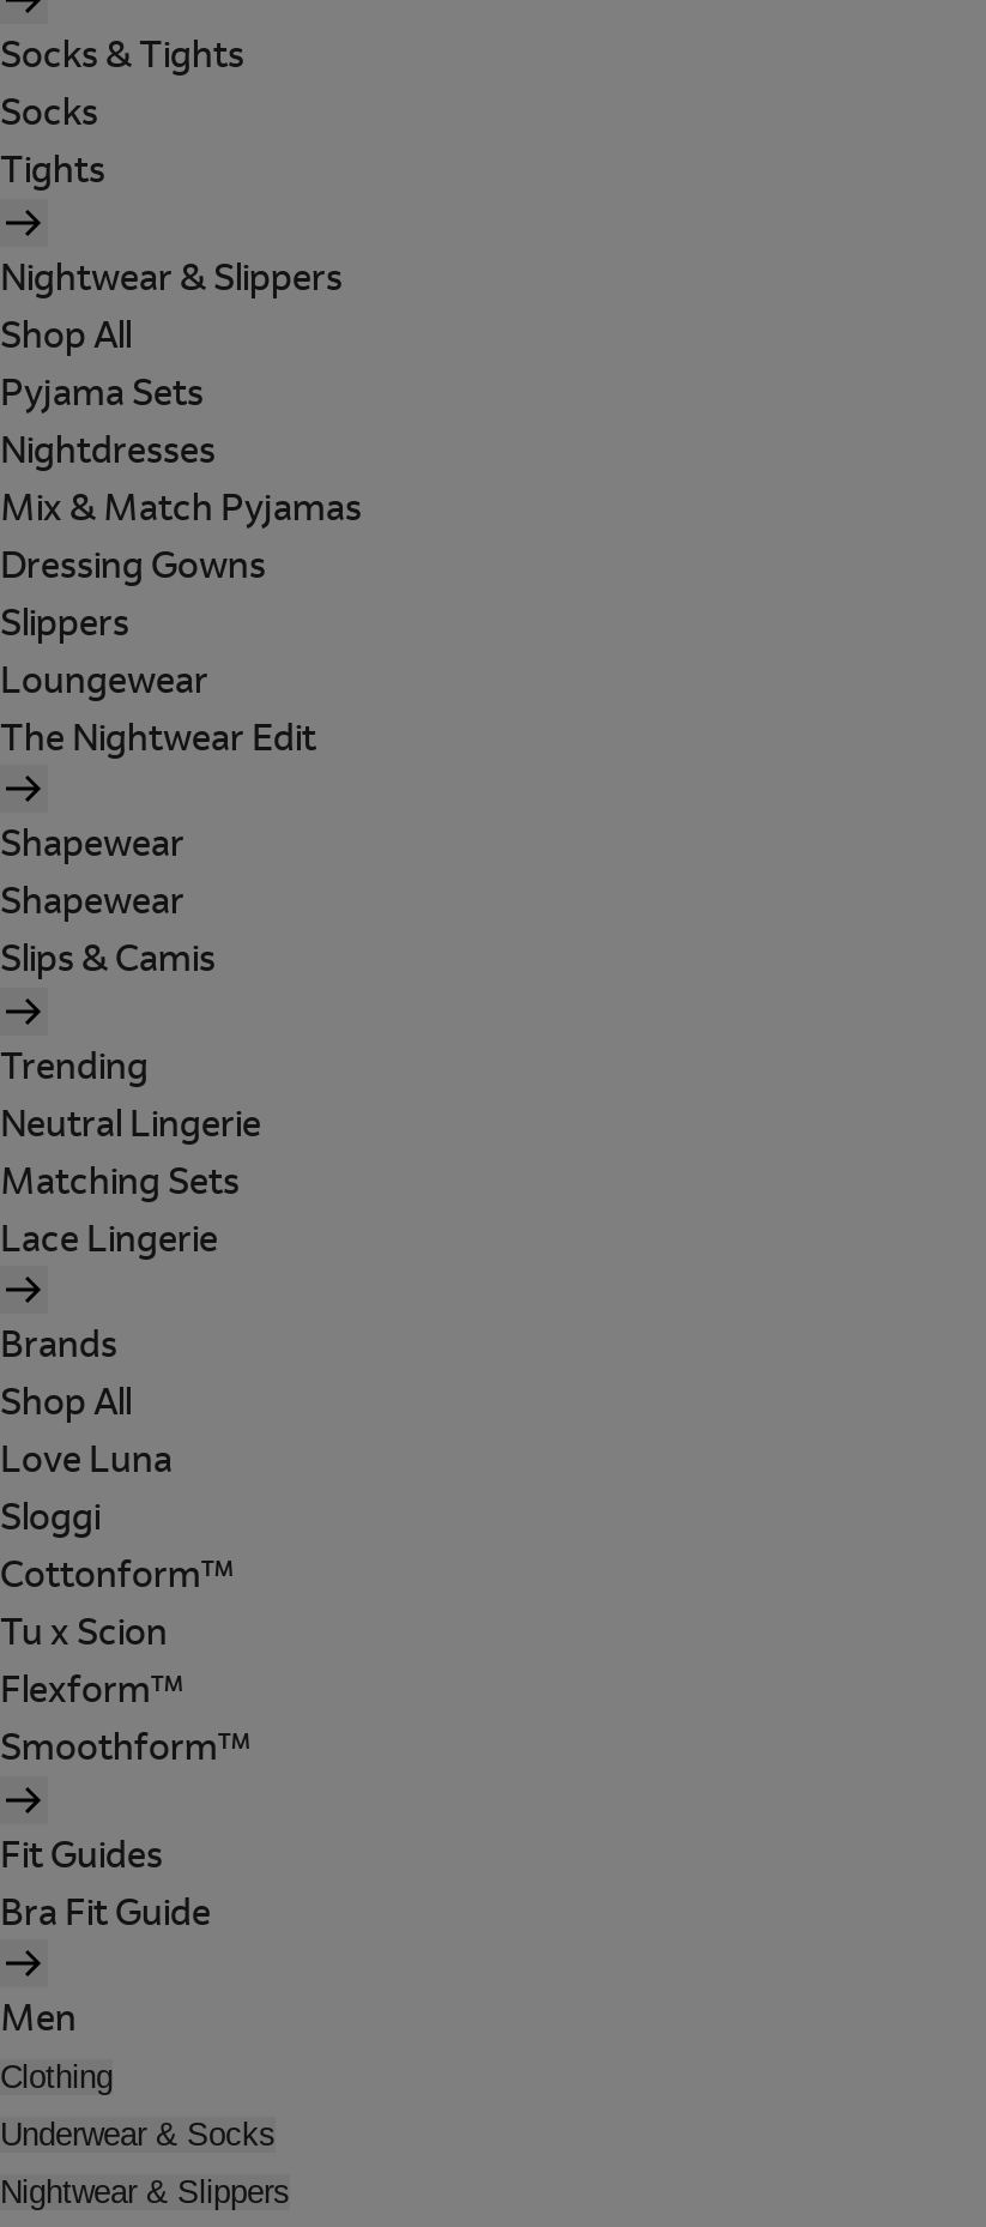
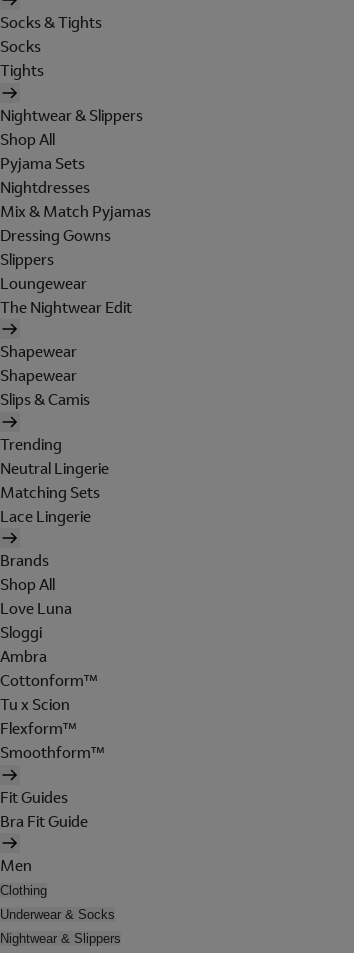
+ Ambra
